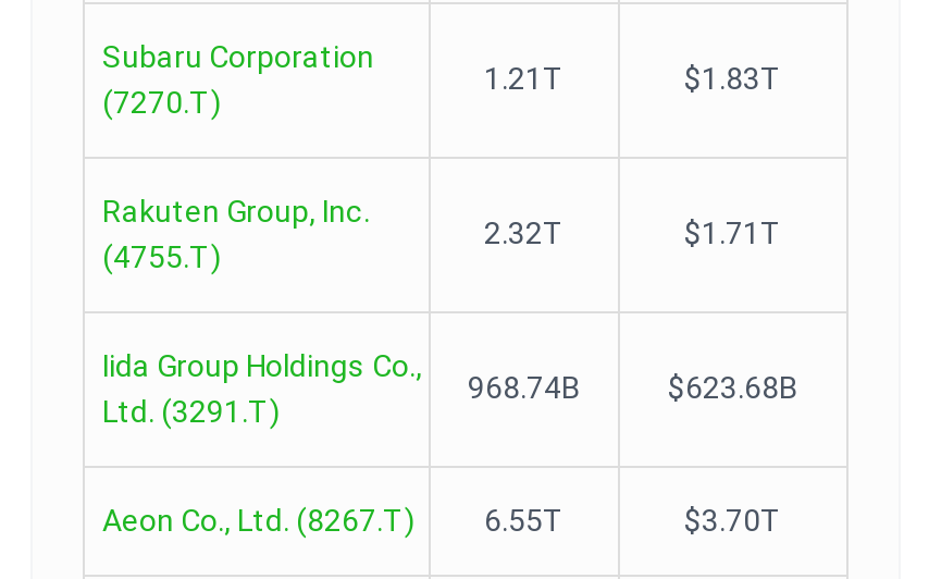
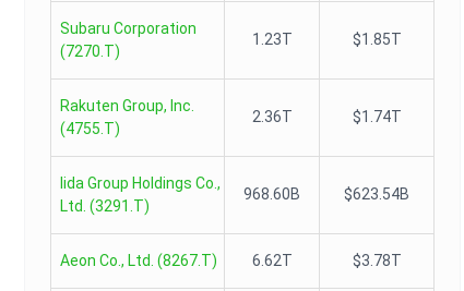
- 1.21T
- $1.83T
+ 1.23T
+ $1.85T

- 2.32T
- $1.71T
+ 2.36T
+ $1.74T

- 968.74B
- $623.68B
+ 968.60B
+ $623.54B

- 6.55T
- $3.70T
+ 6.62T
+ $3.78T
